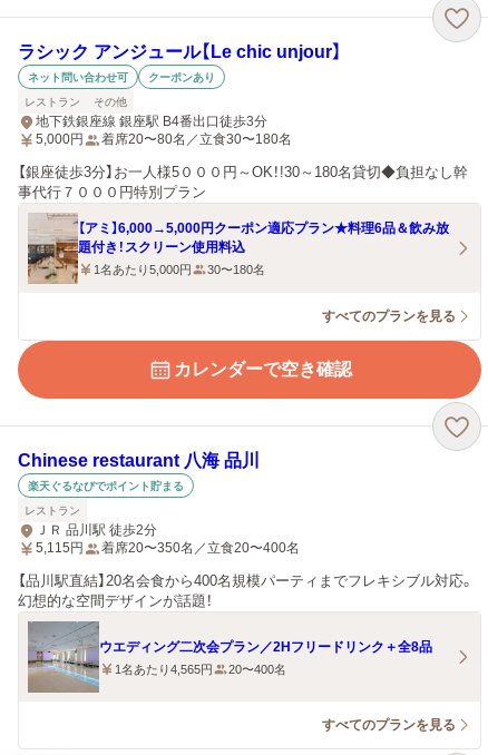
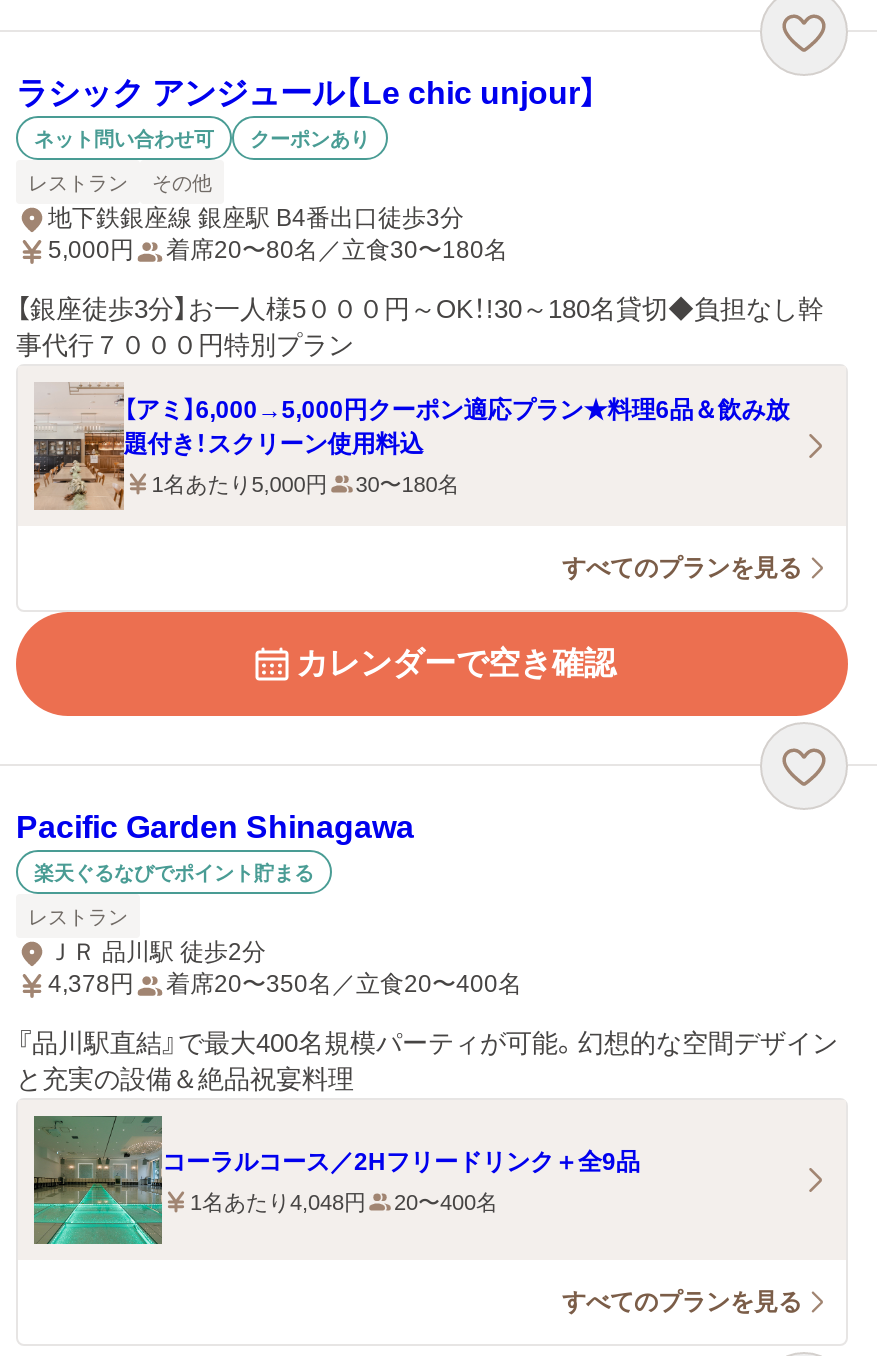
- Chinese restaurant 八海 品川
+ Pacific Garden Shinagawa

- 5,115円 着席20〜350名／立食20〜400名
+ 4,378円 着席20〜350名／立食20〜400名

- 【品川駅直結】20名会食から400名規模パーティまでフレキシブル対応。
- 幻想的な空間デザインが話題！
+ 『品川駅直結』で最大400名規模パーティが可能。幻想的な空間デザイン
+ と充実の設備＆絶品祝宴料理

- [image]
- ウエディング二次会プラン／2Hフリードリンク＋全8品
+ [image]
+ コーラルコース／2Hフリードリンク＋全9品

- 1名あたり4,565円 20〜400名
+ 1名あたり4,048円 20〜400名
